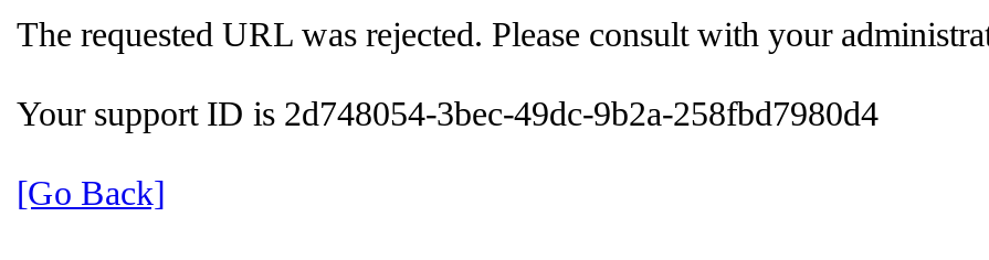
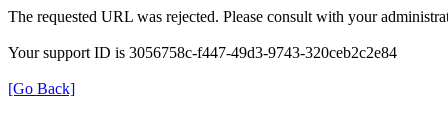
- Your support ID is 2d748054-3bec-49dc-9b2a-258fbd7980d4
+ Your support ID is 3056758c-f447-49d3-9743-320ceb2c2e84
